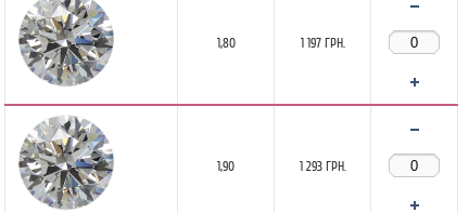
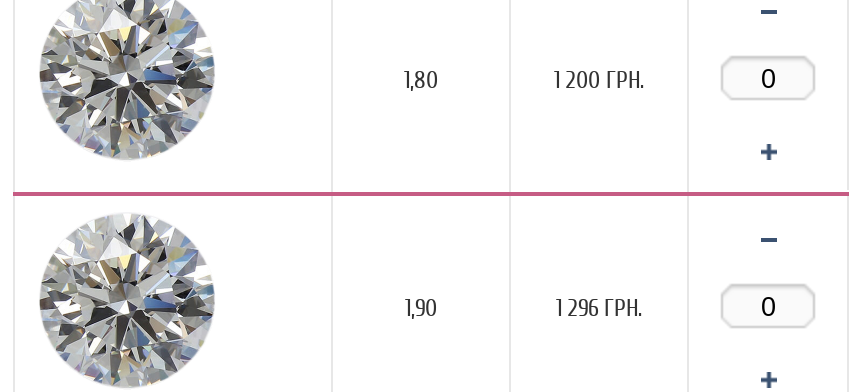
- 1 197 ГРН.
+ 1 200 ГРН.

- 1 293 ГРН.
+ 1 296 ГРН.
